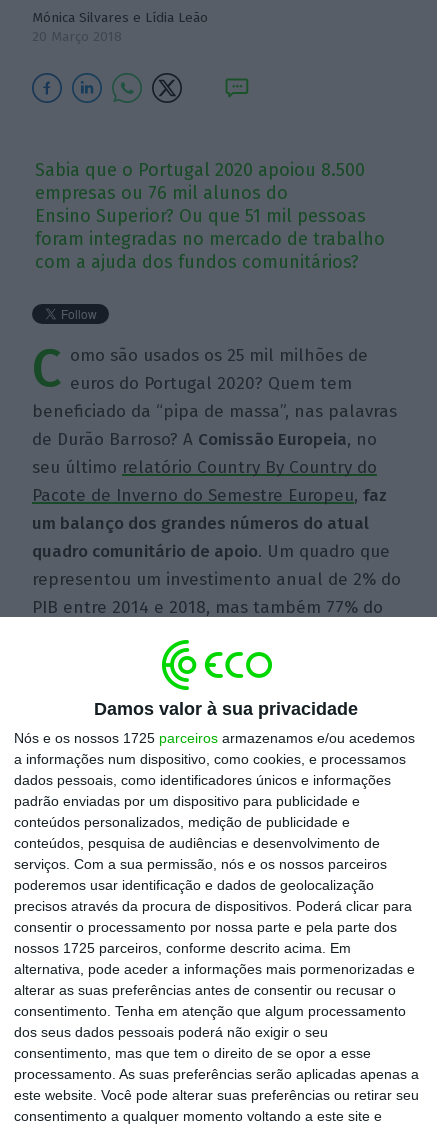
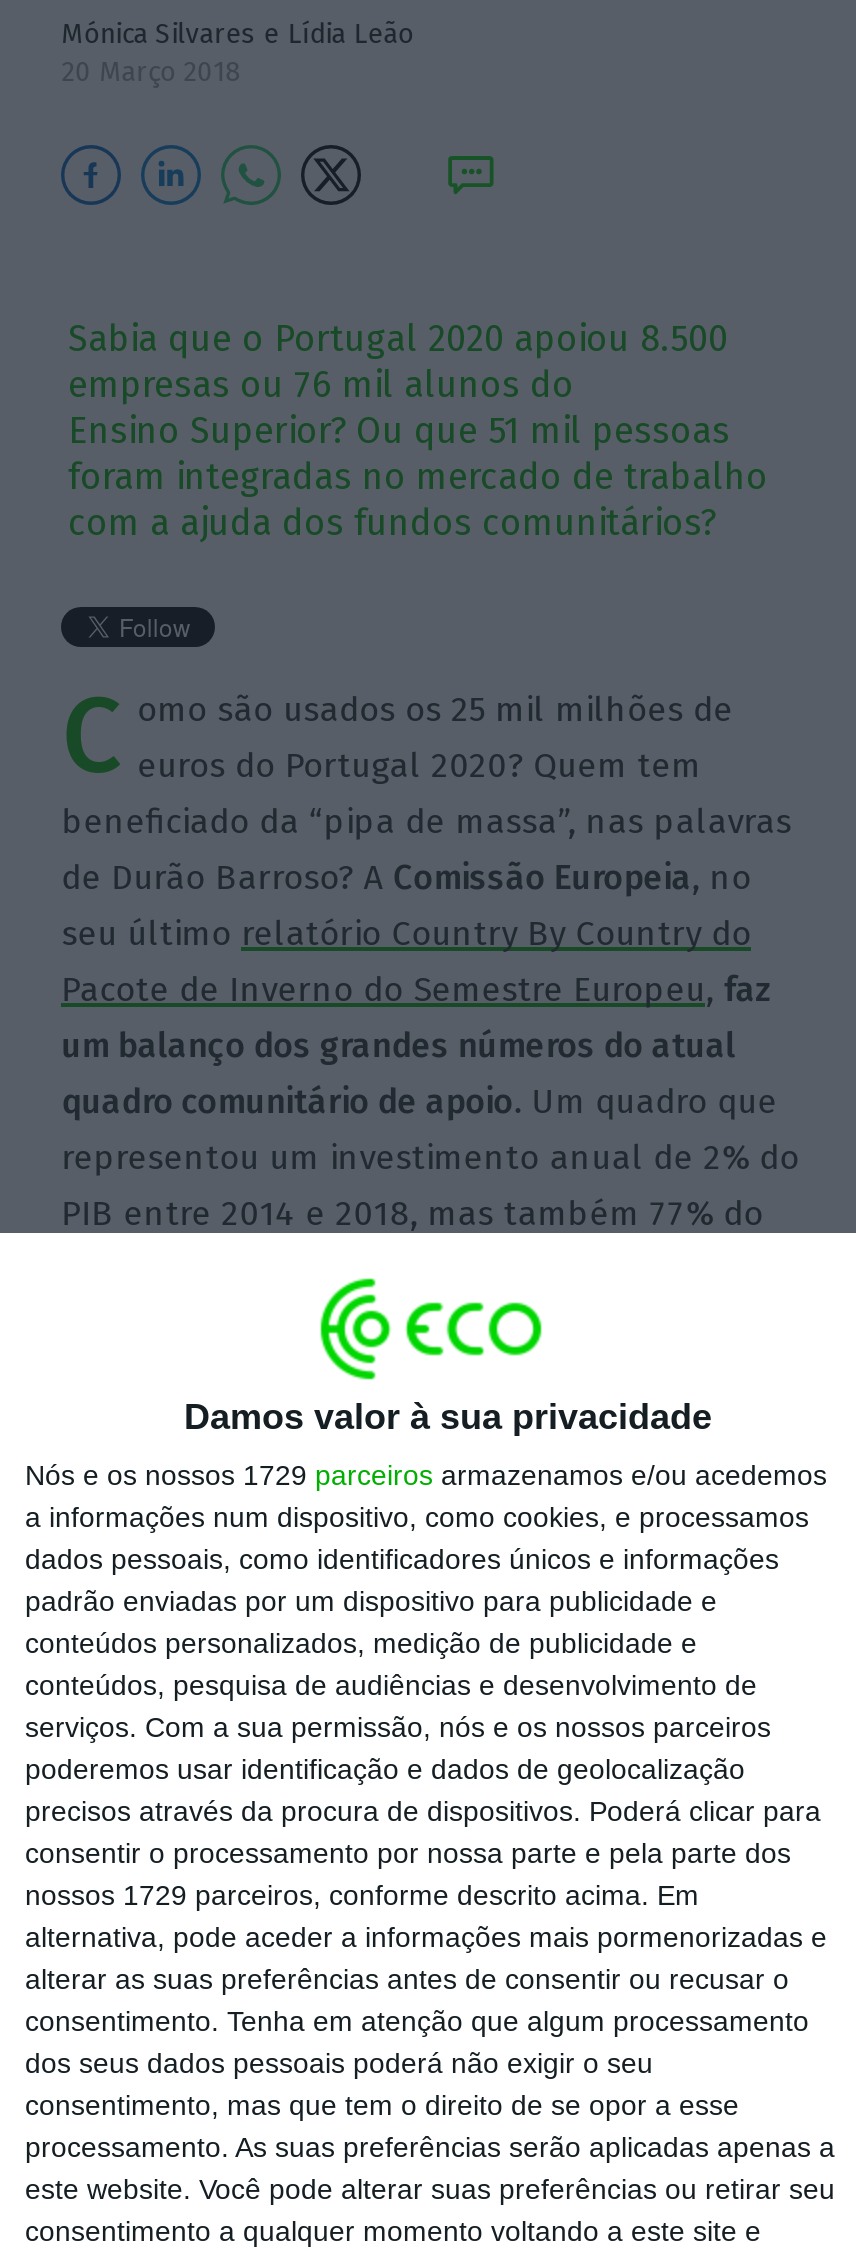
- Nós e os nossos 1725 parceiros armazenamos e/ou acedemos
+ Nós e os nossos 1729 parceiros armazenamos e/ou acedemos

- nossos 1725 parceiros, conforme descrito acima. Em
+ nossos 1729 parceiros, conforme descrito acima. Em
